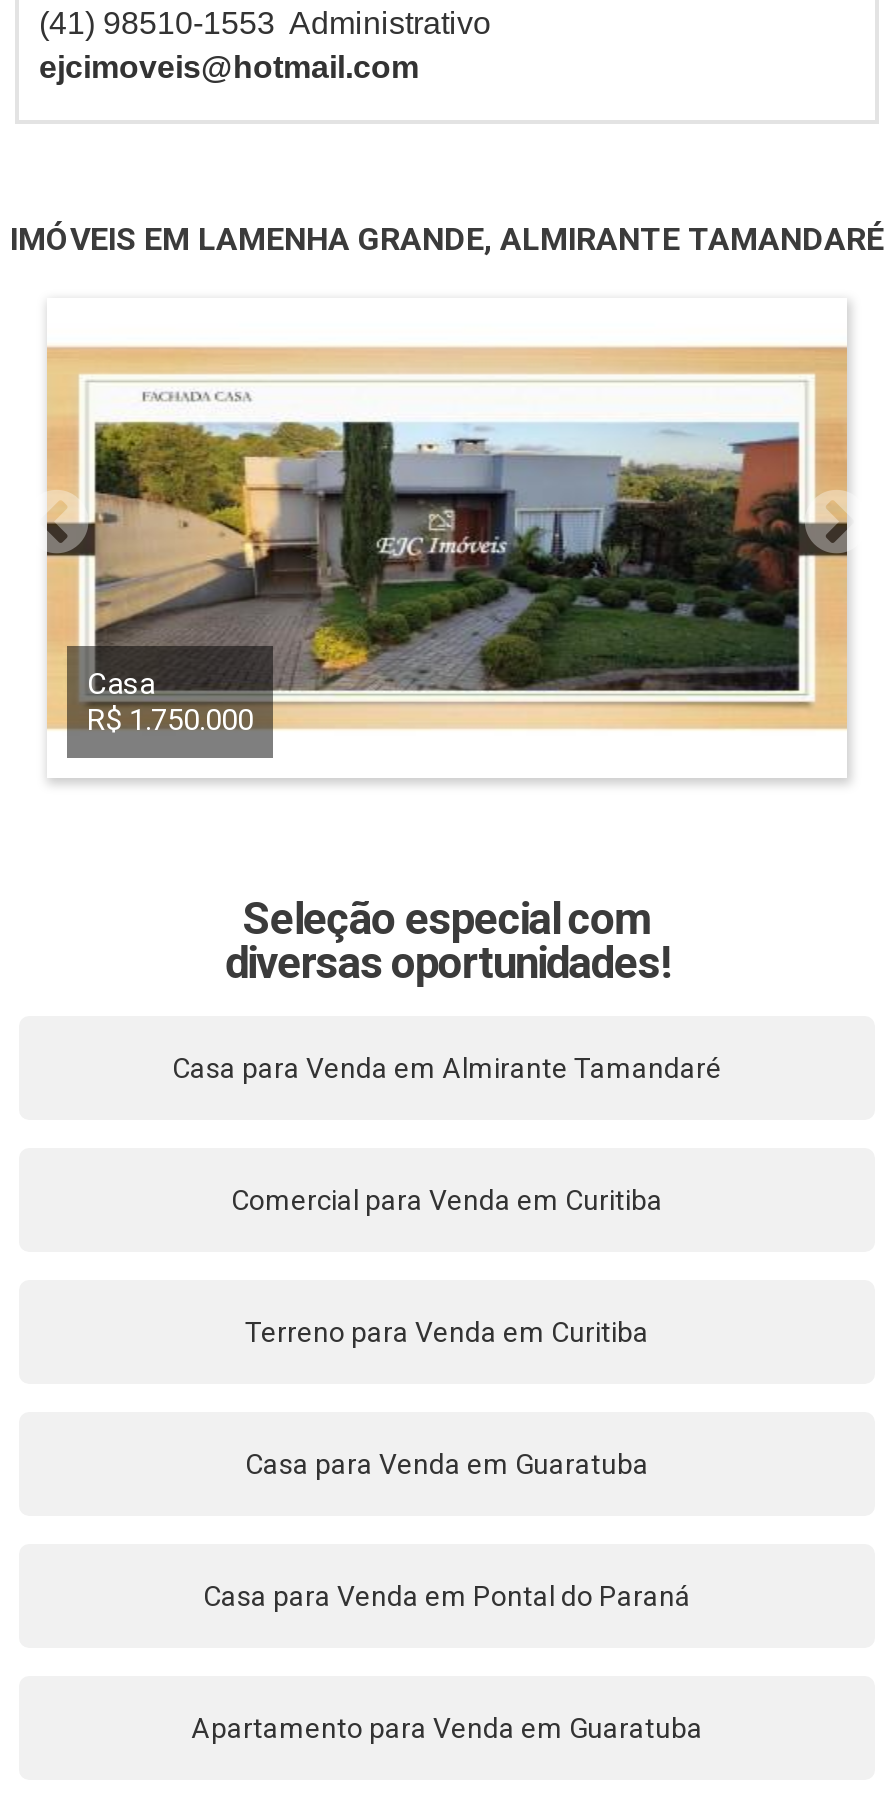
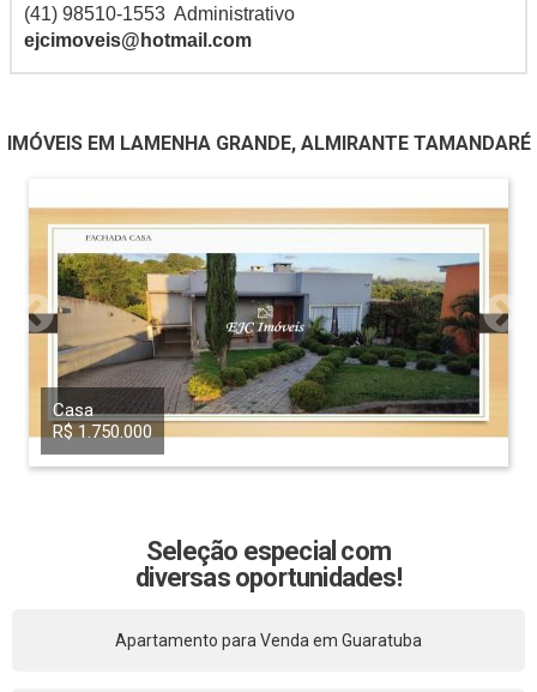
- Casa para Venda em Almirante Tamandaré

- Comercial para Venda em Curitiba

- Terreno para Venda em Curitiba

- Casa para Venda em Guaratuba

- Casa para Venda em Pontal do Paraná
